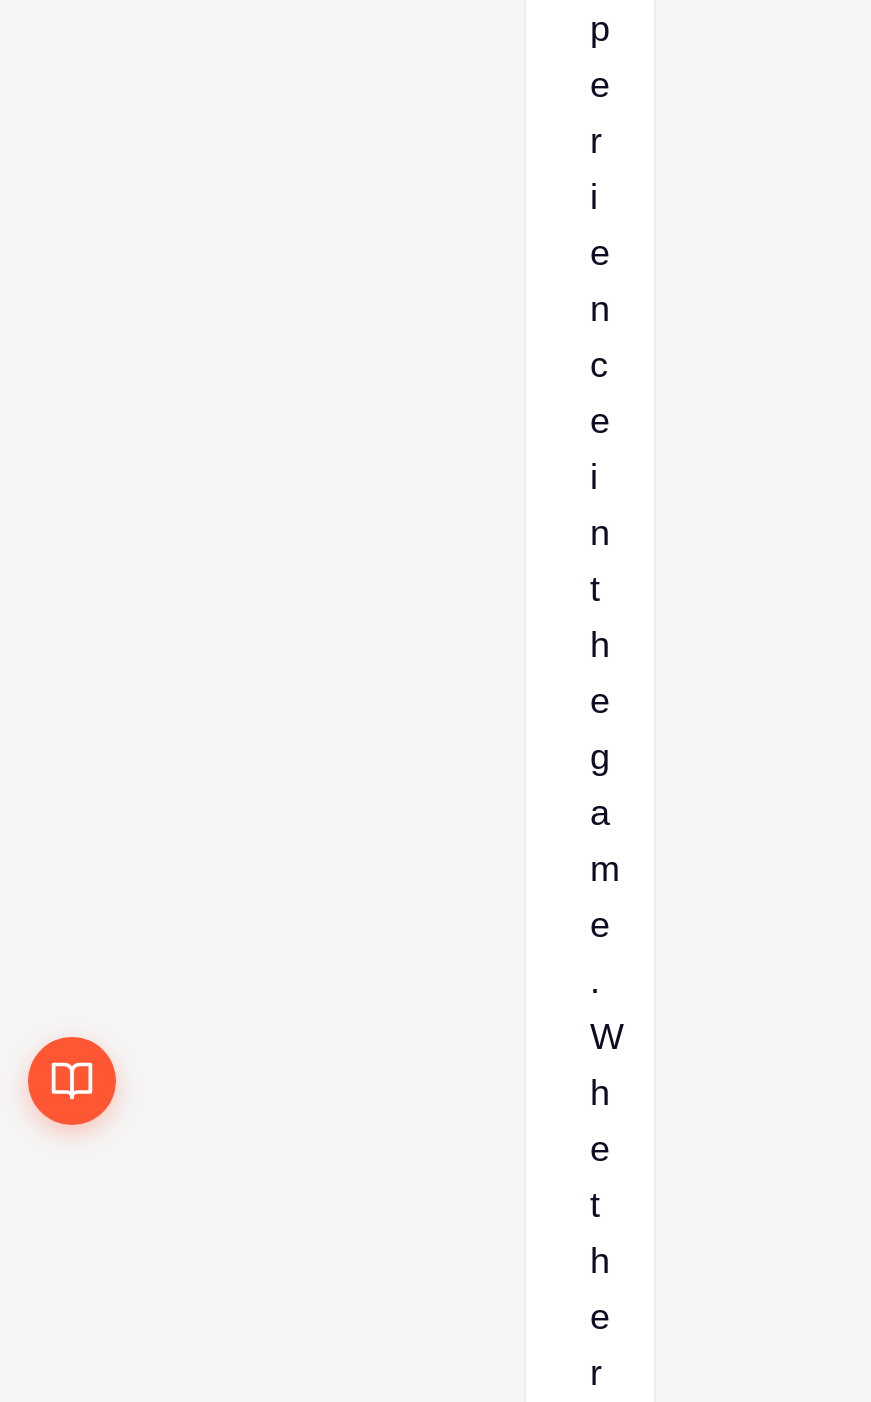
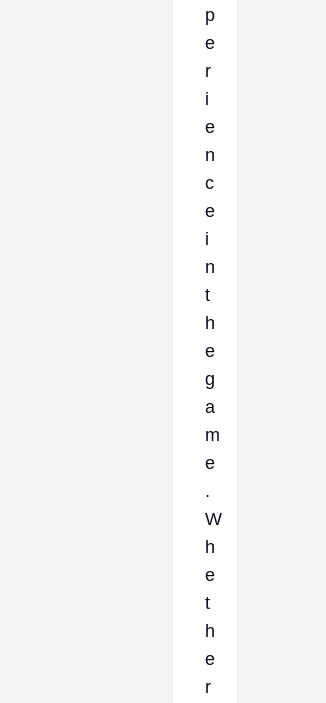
- [image]
